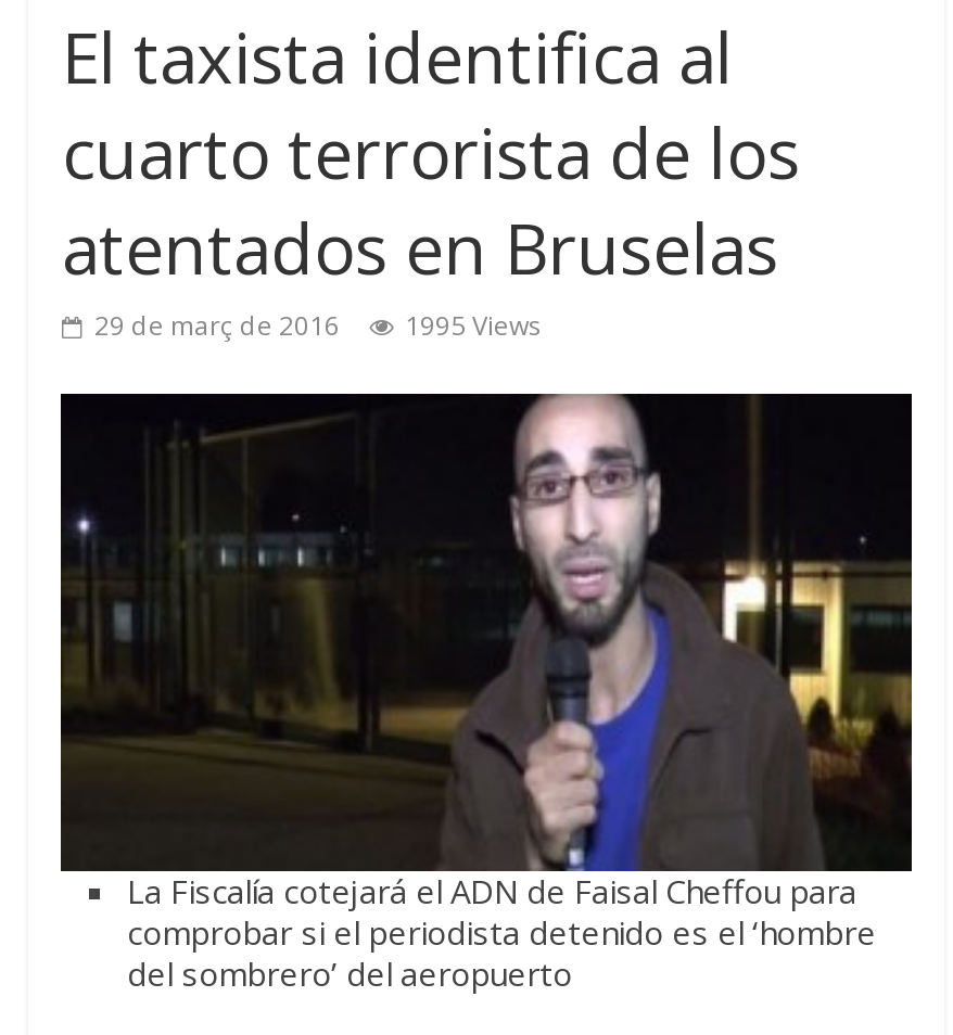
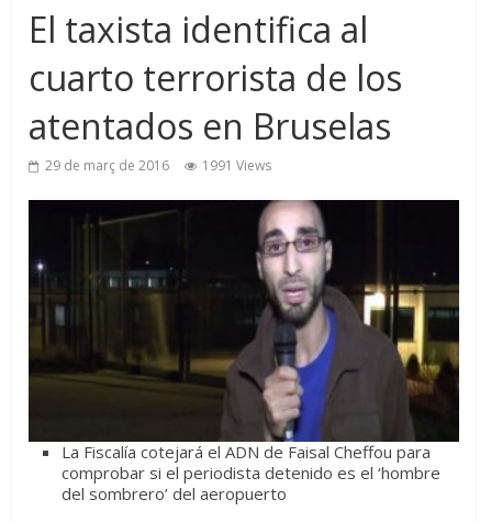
- 29 de març de 2016 1995 Views
+ 29 de març de 2016 1991 Views
